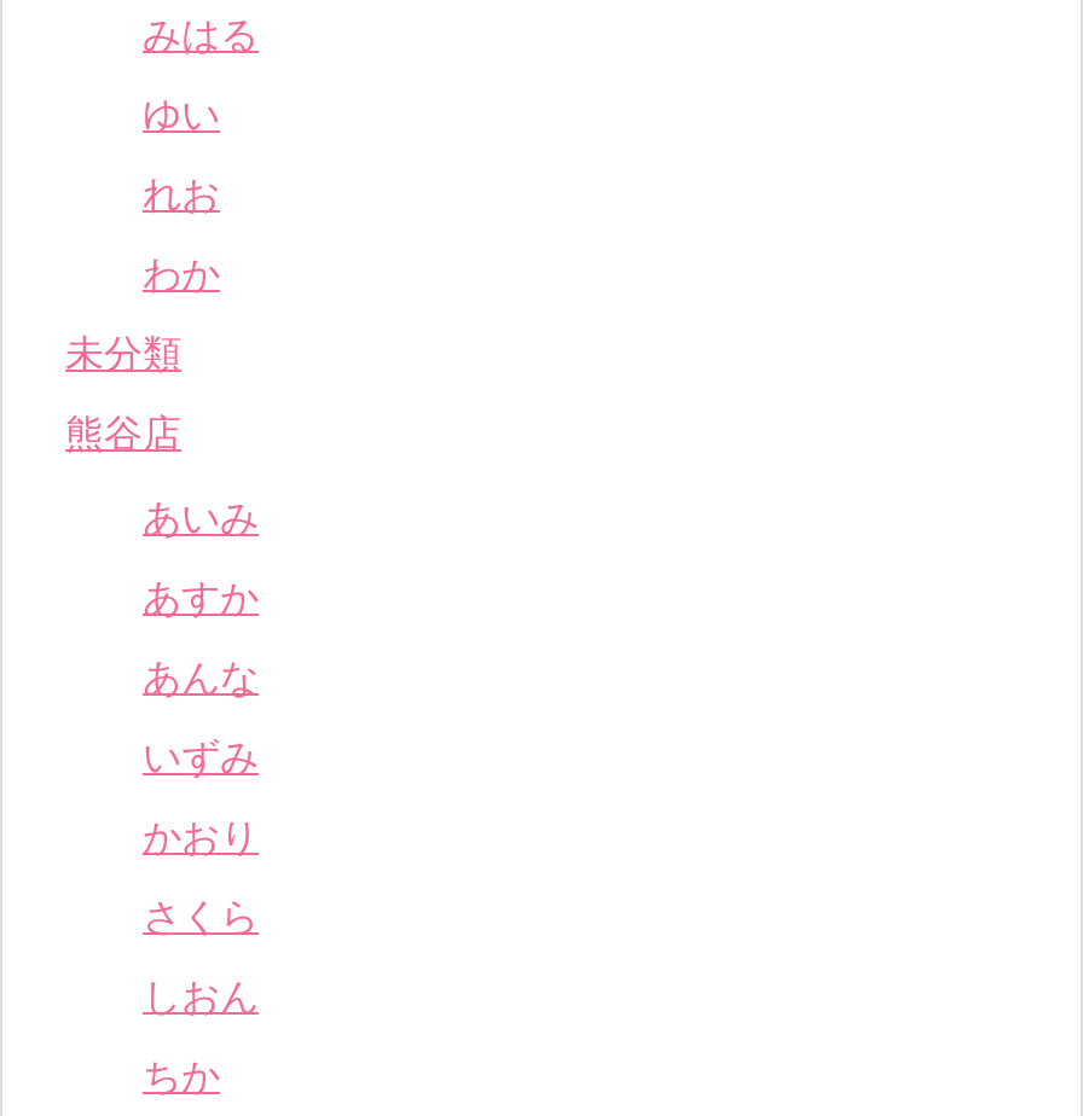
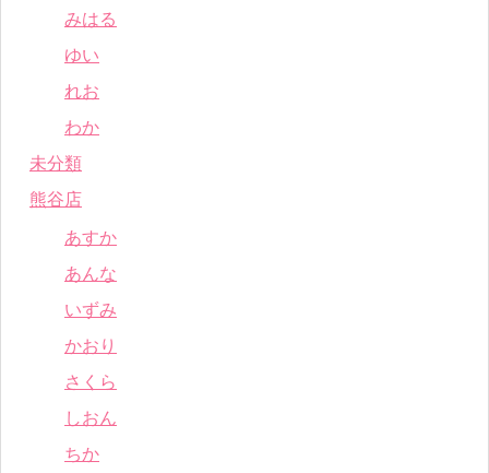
- あいみ
